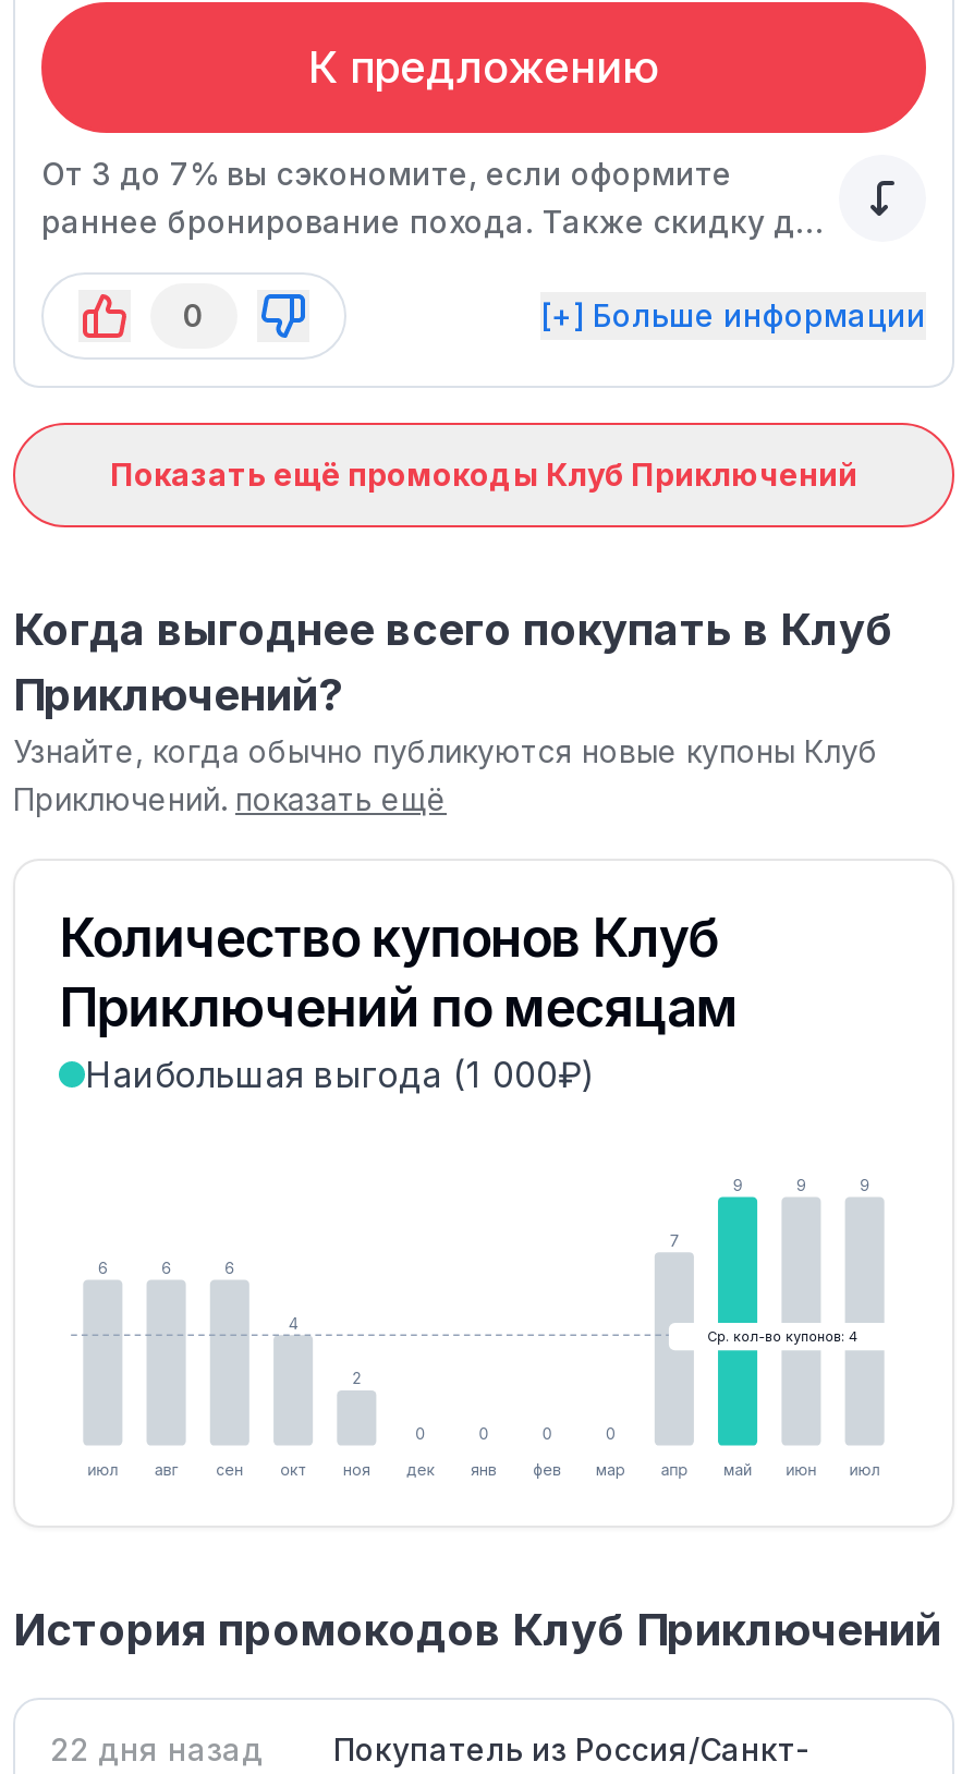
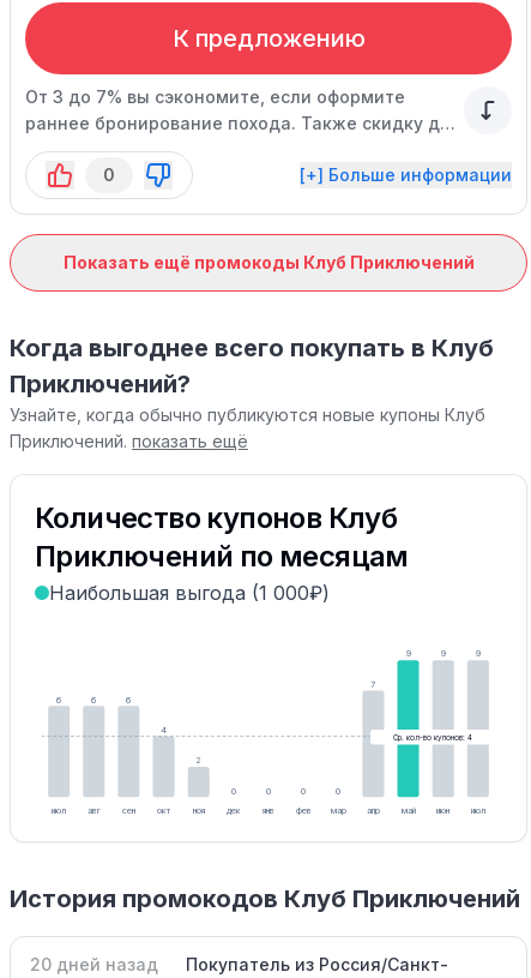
- 22 дня назад Покупатель из Россия/Санкт-
+ 20 дней назад Покупатель из Россия/Санкт-
